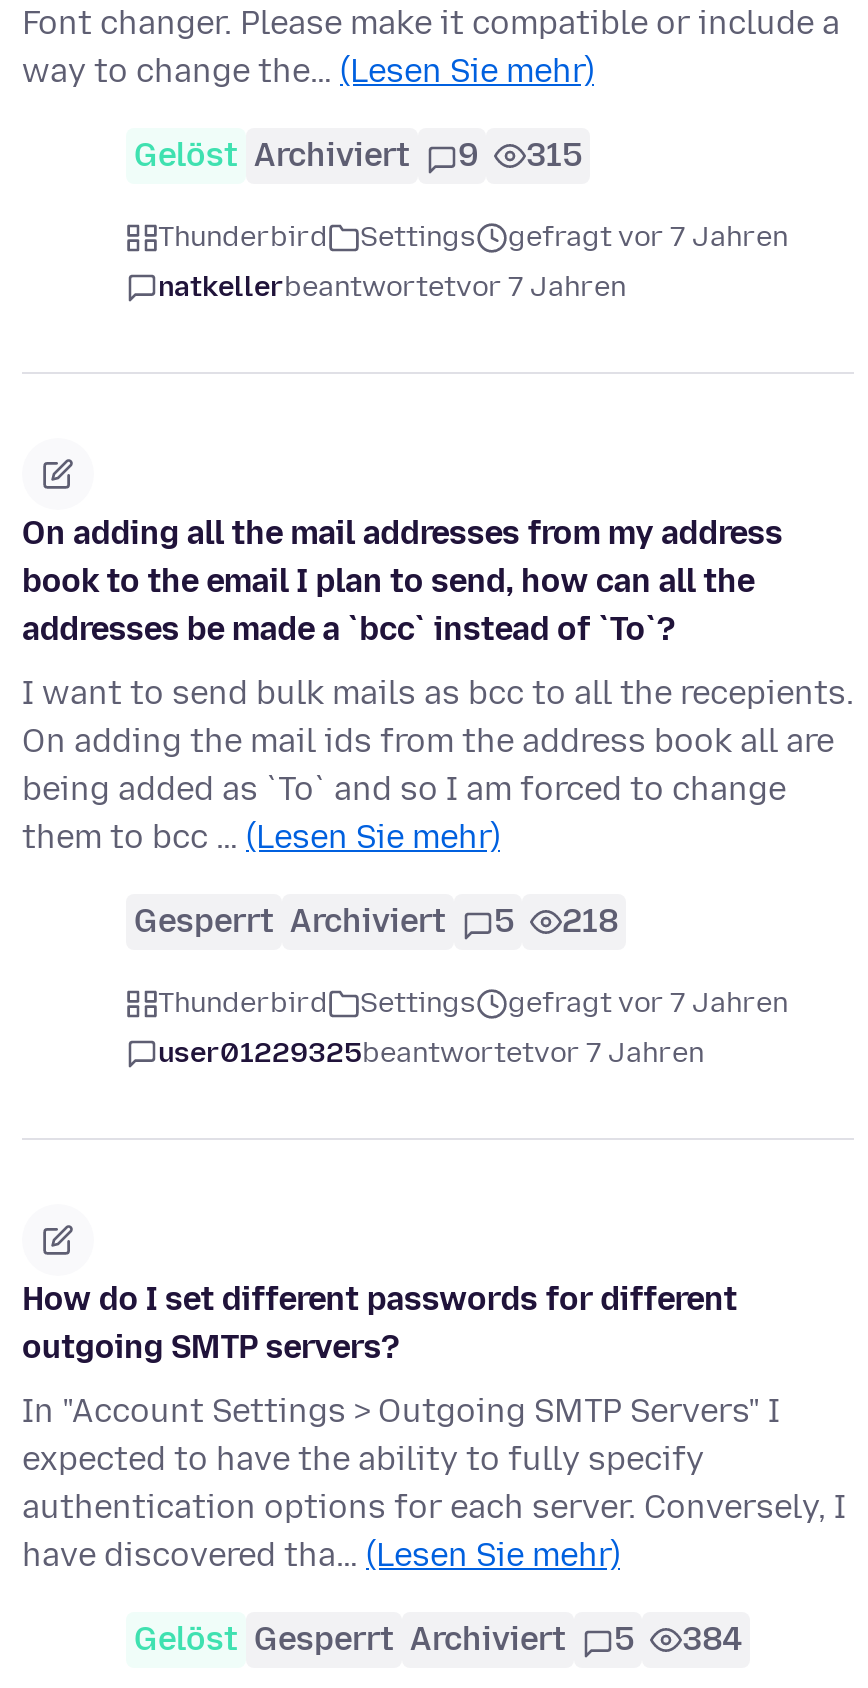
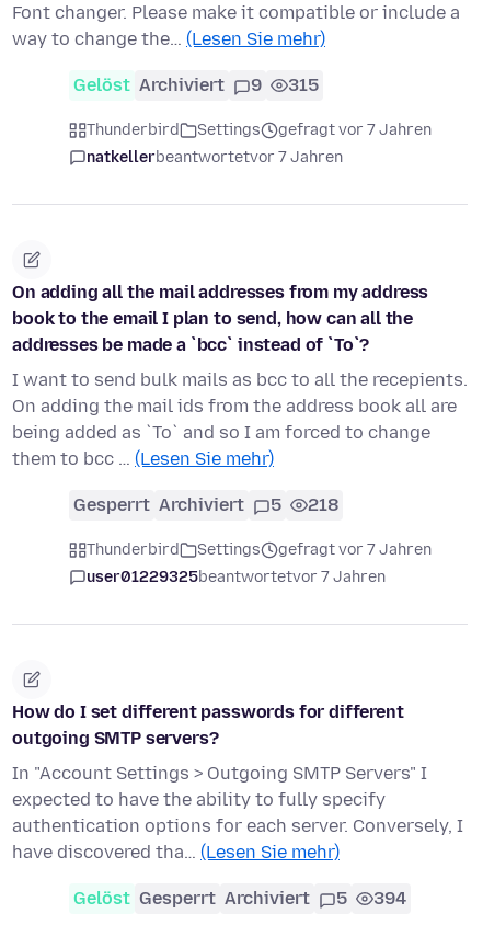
- Gelöst Gesperrt Archiviert 5 384
+ Gelöst Gesperrt Archiviert 5 394
